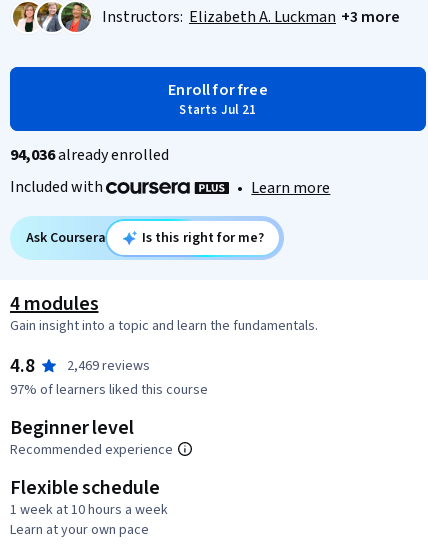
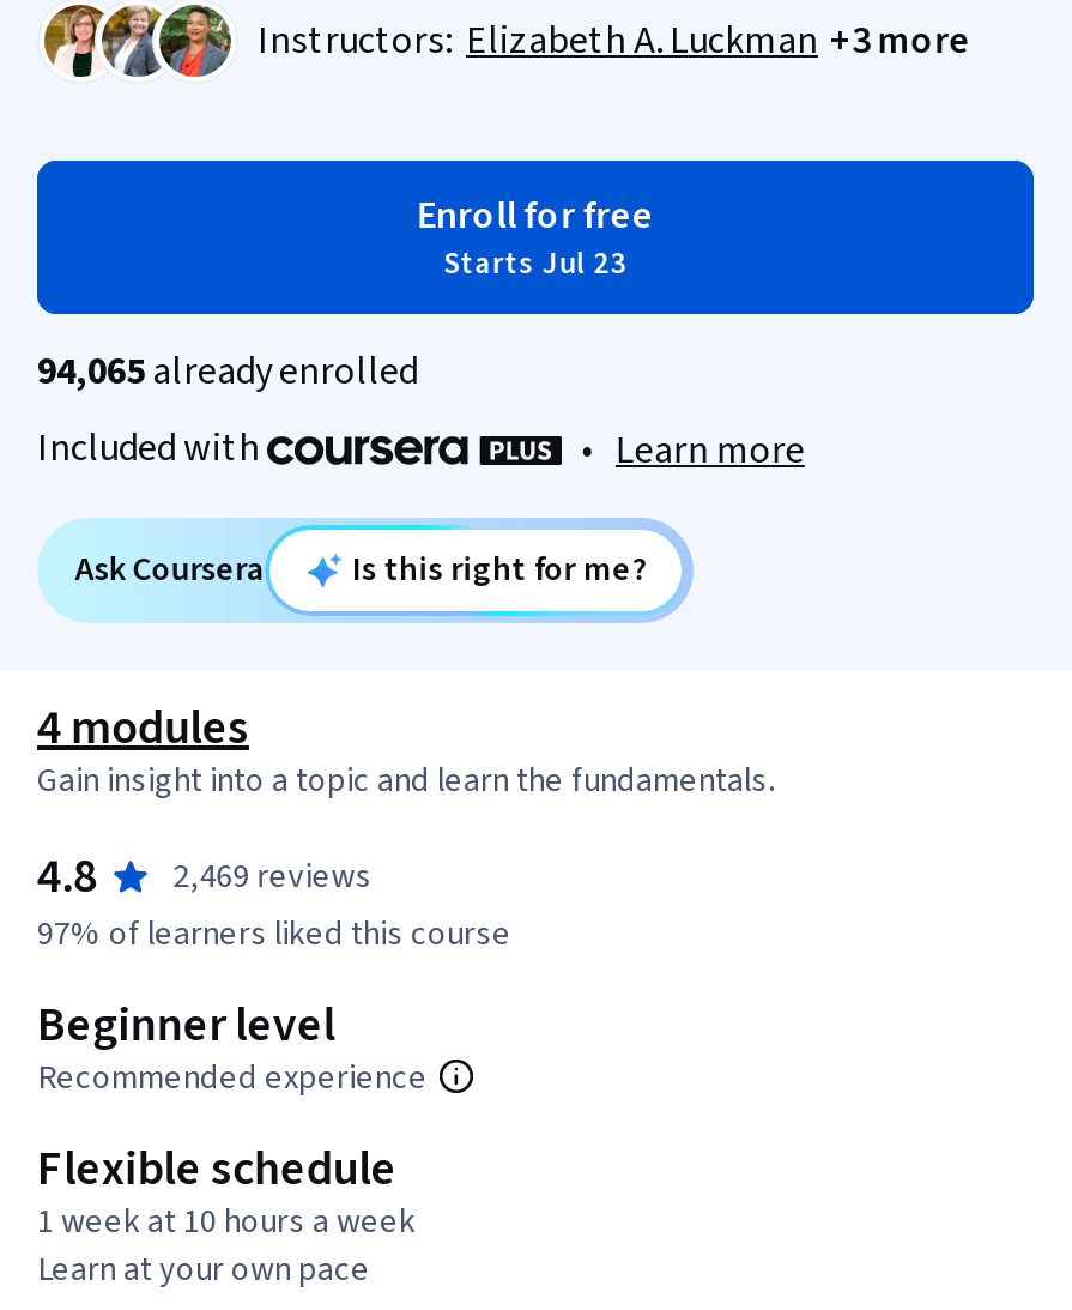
- Starts Jul 21
+ Starts Jul 23

- 94,036 already enrolled
+ 94,065 already enrolled
